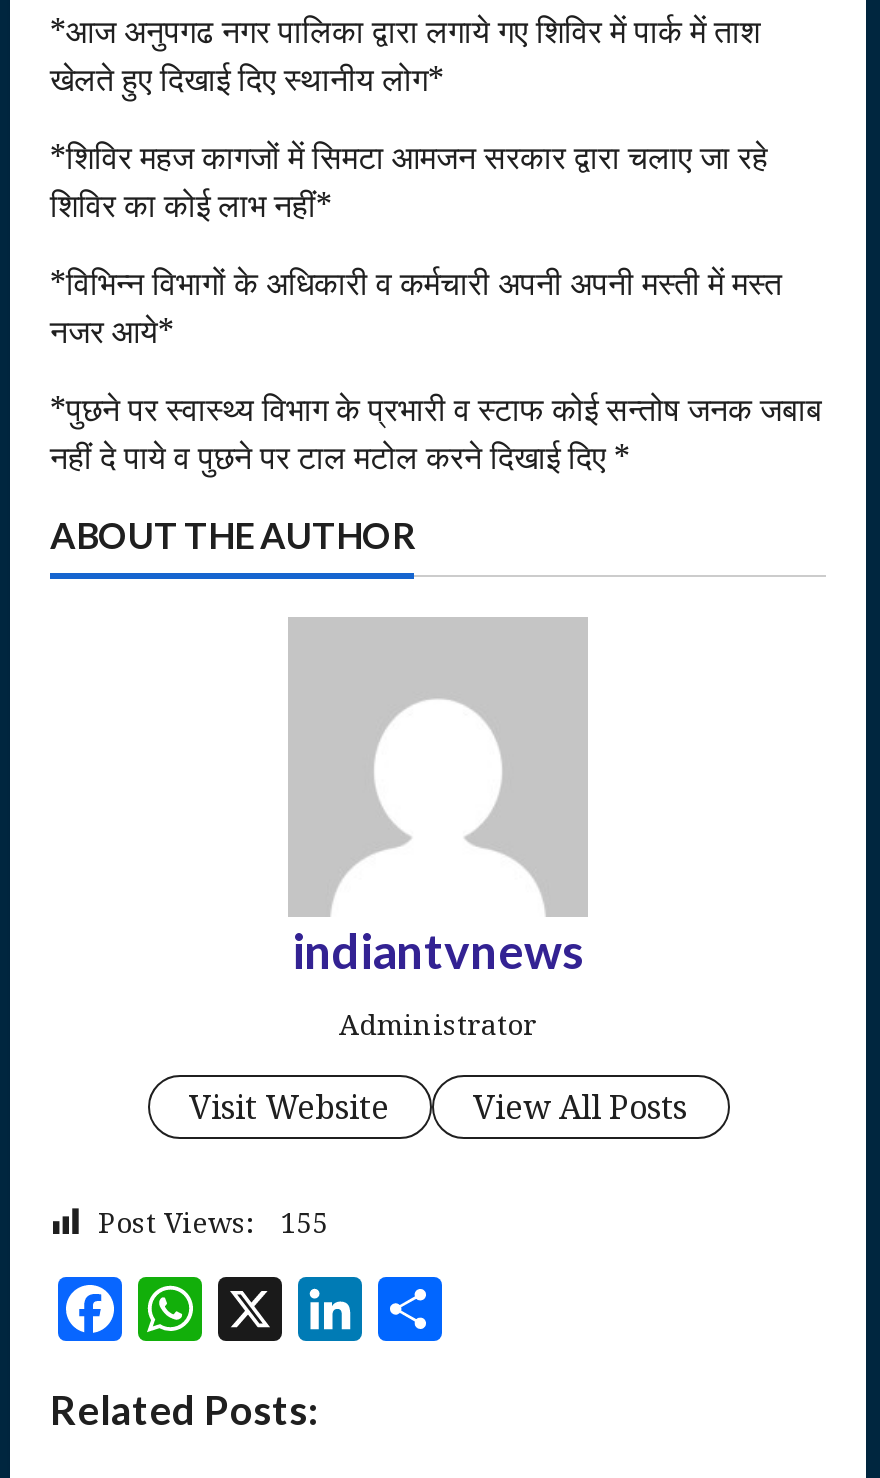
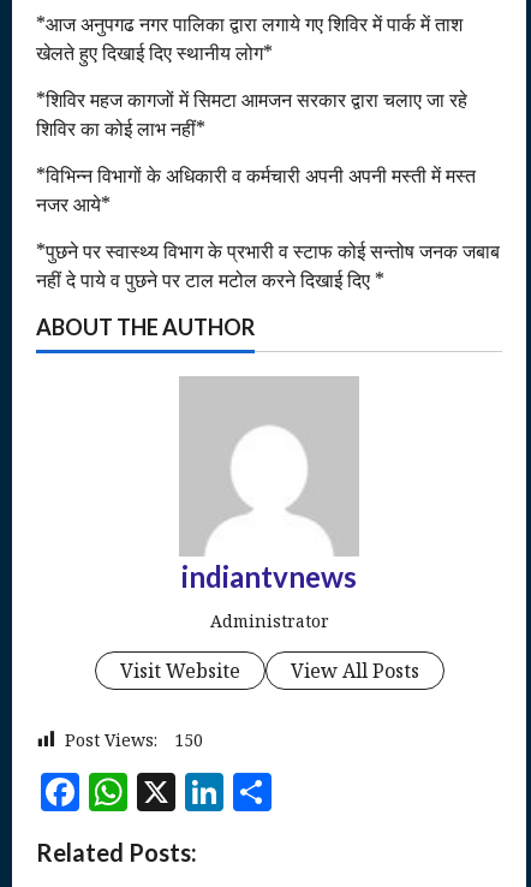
- Post Views: 155
+ Post Views: 150
